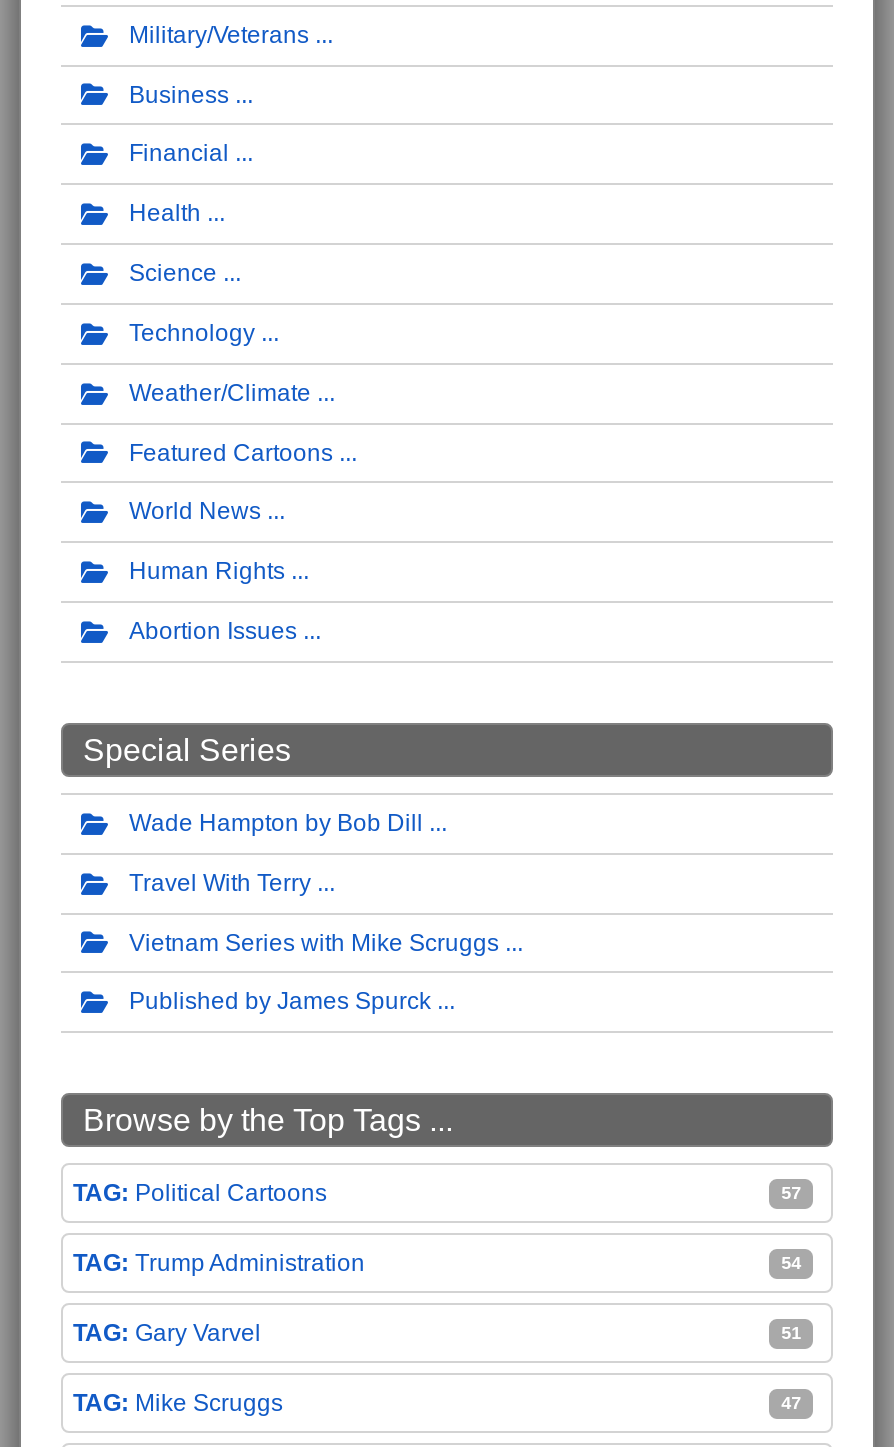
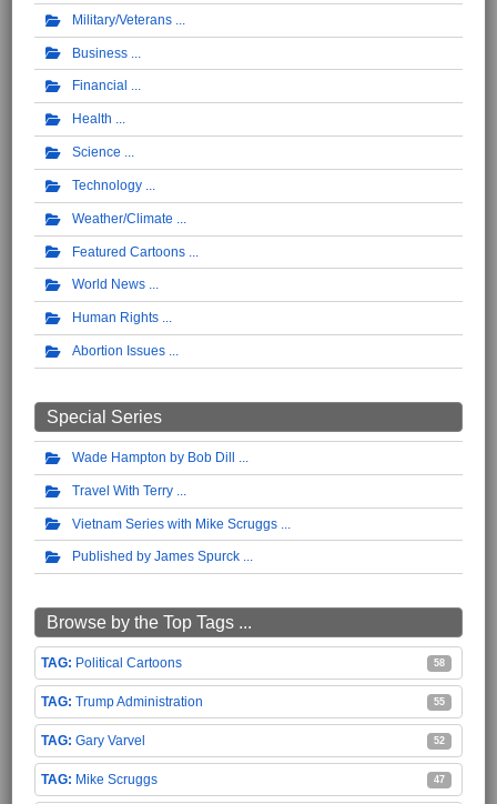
- 57
+ 58

- 54
+ 55

- 51
+ 52
